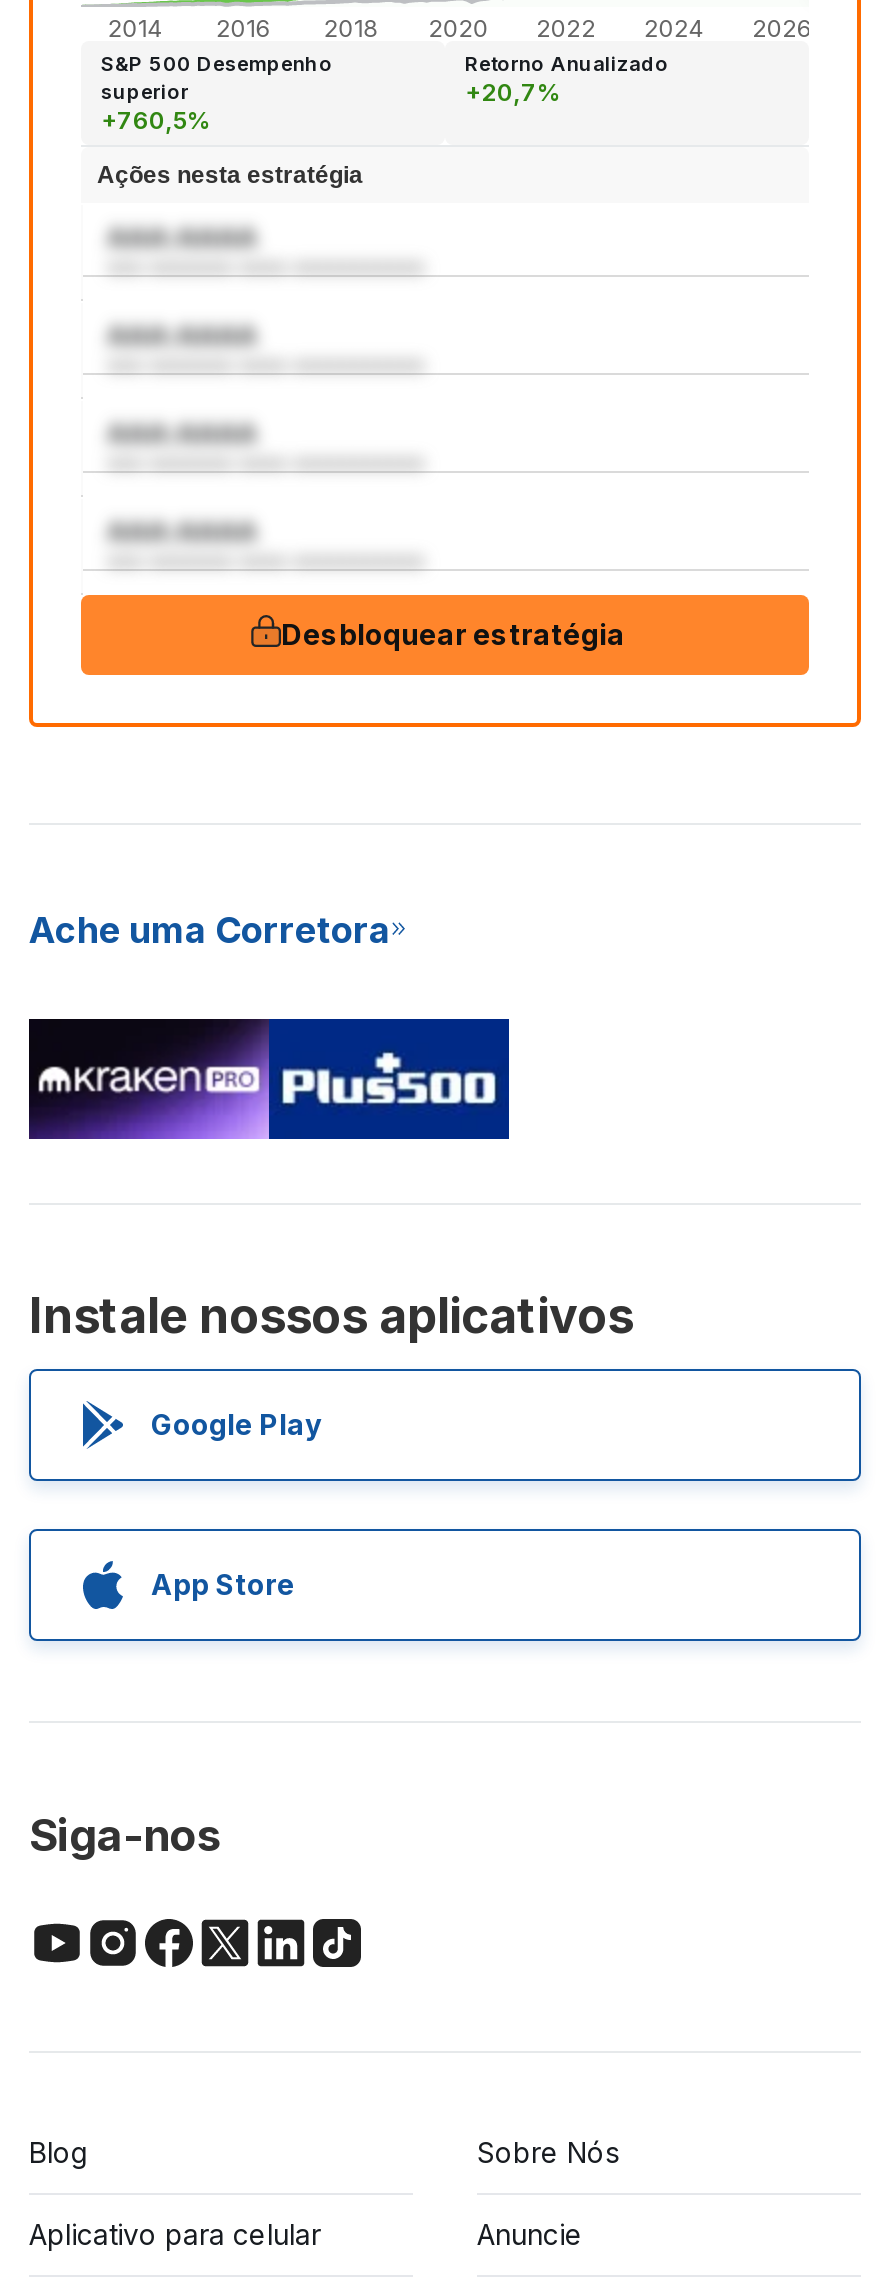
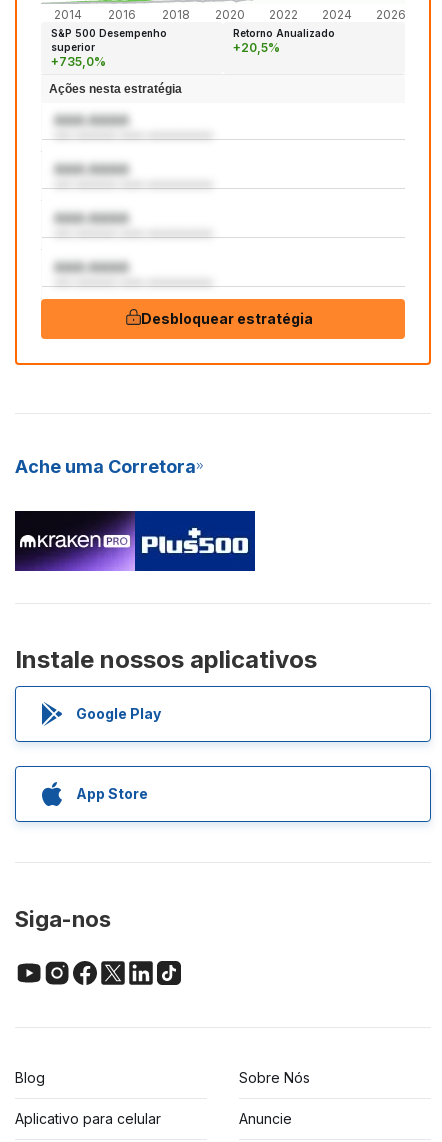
- +20,7%
+ +20,5%

- +760,5%
+ +735,0%
